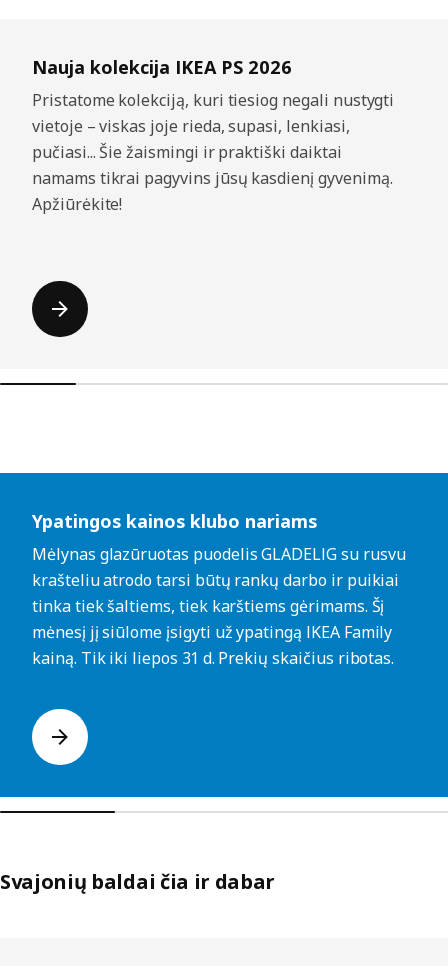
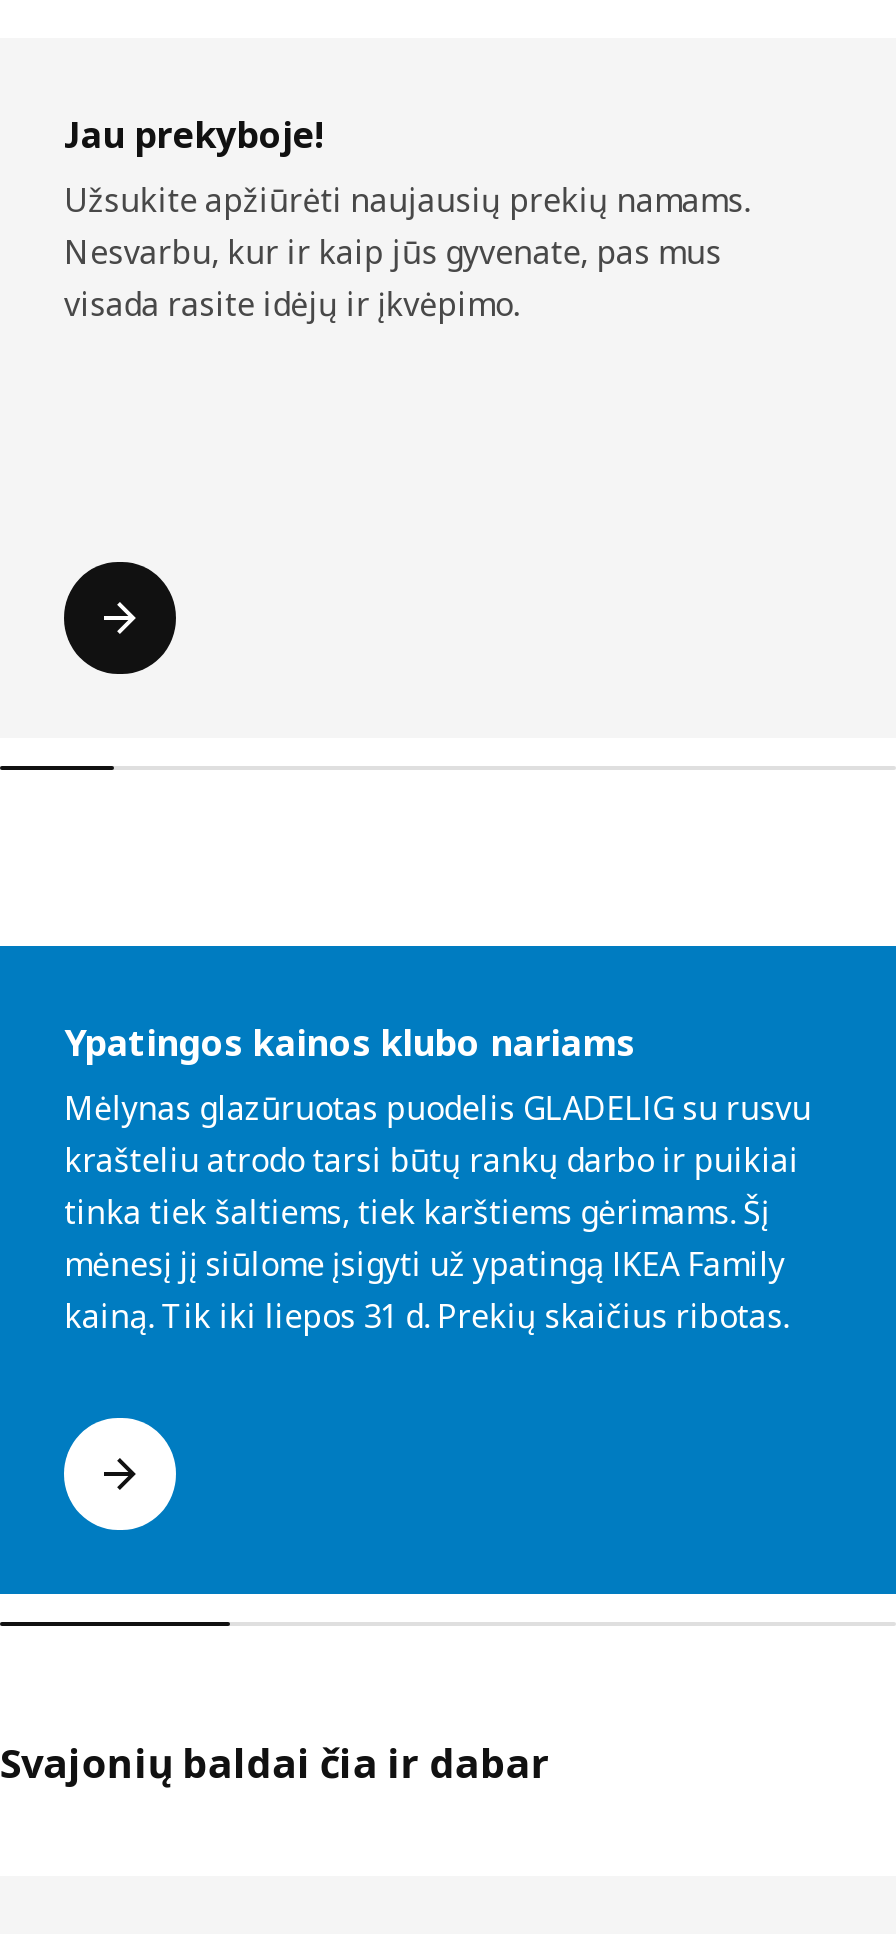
- Nauja kolekcija IKEA PS 2026
- Pristatome kolekciją, kuri tiesiog negali nustygti
- vietoje – viskas joje rieda, supasi, lenkiasi,
- pučiasi... Šie žaismingi ir praktiški daiktai
- namams tikrai pagyvins jūsų kasdienį gyvenimą.
- Apžiūrėkite!
+ Jau prekyboje!
+ Užsukite apžiūrėti naujausių prekių namams.
+ Nesvarbu, kur ir kaip jūs gyvenate, pas mus
+ visada rasite idėjų ir įkvėpimo.
